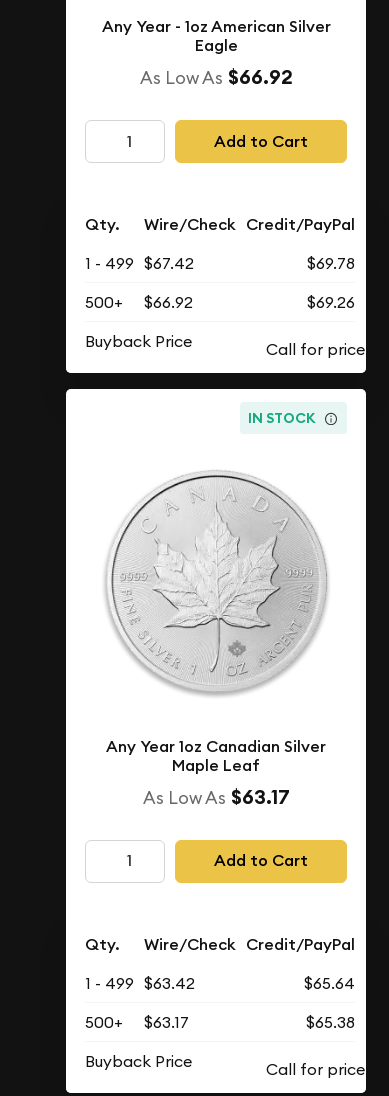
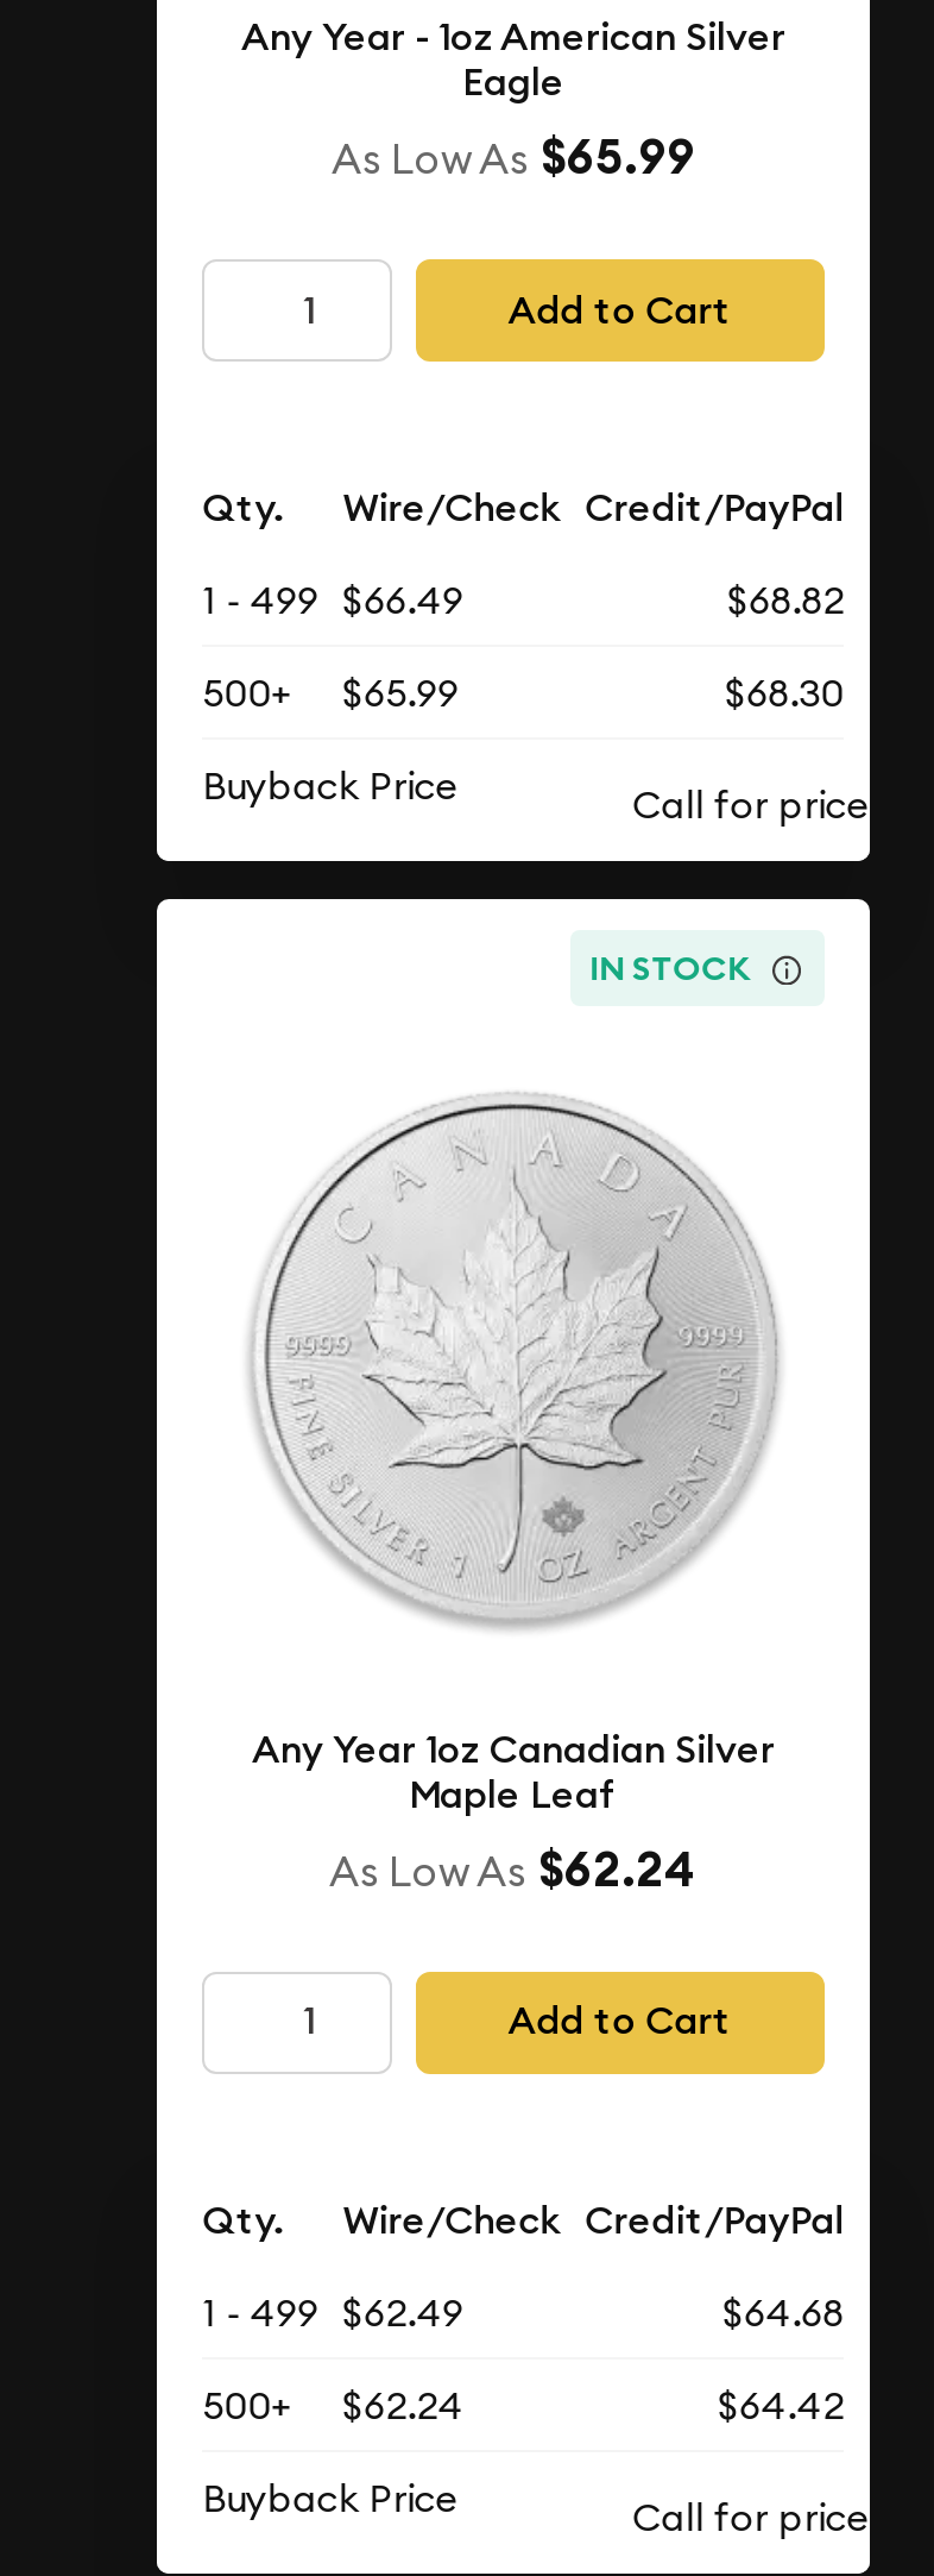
- As Low As $66.92
+ As Low As $65.99

- 1 - 499 $67.42
+ 1 - 499 $66.49

- $69.78
+ $68.82

- 500+ $66.92
+ 500+ $65.99

- $69.26
+ $68.30

- As Low As $63.17
+ As Low As $62.24

- 1 - 499 $63.42
+ 1 - 499 $62.49

- $65.64
+ $64.68

- 500+ $63.17
+ 500+ $62.24

- $65.38
+ $64.42
